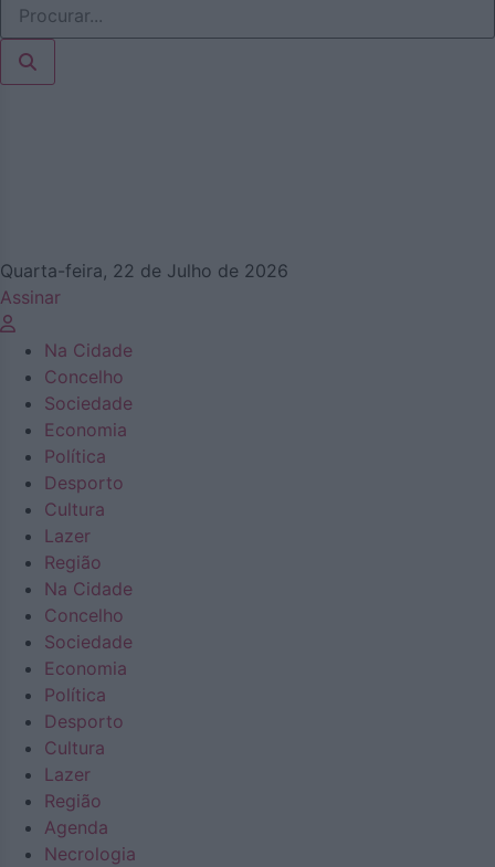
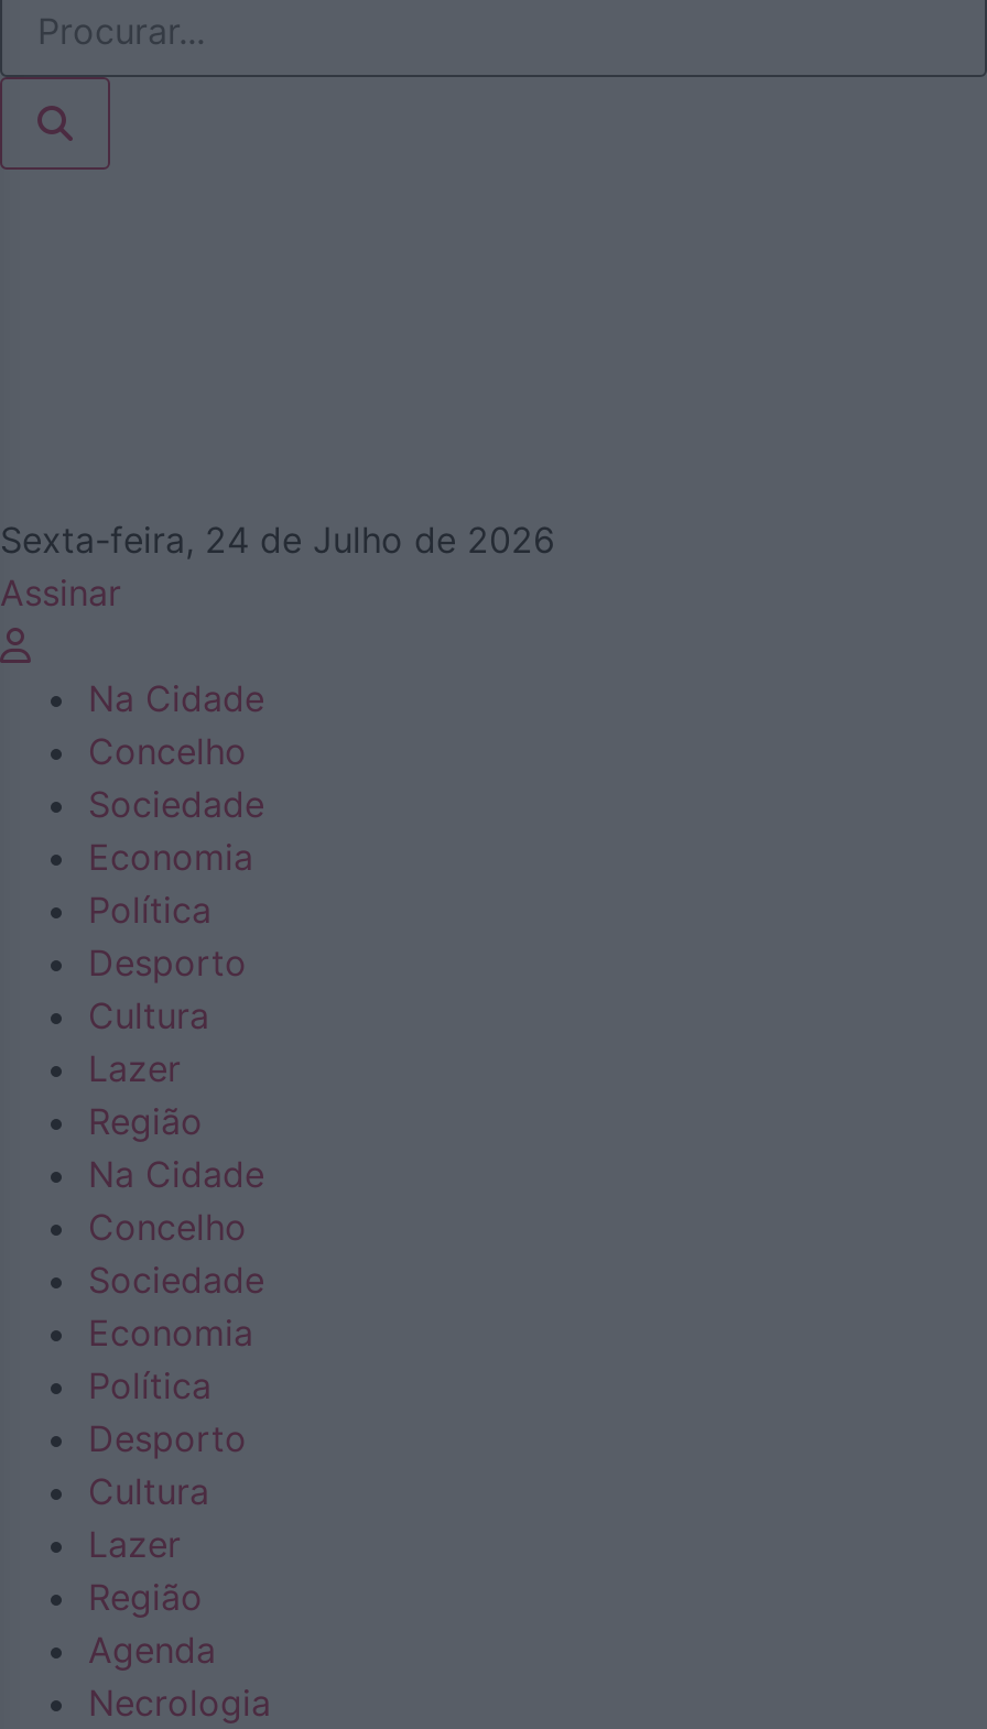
- Quarta-feira, 22 de Julho de 2026
+ Sexta-feira, 24 de Julho de 2026
